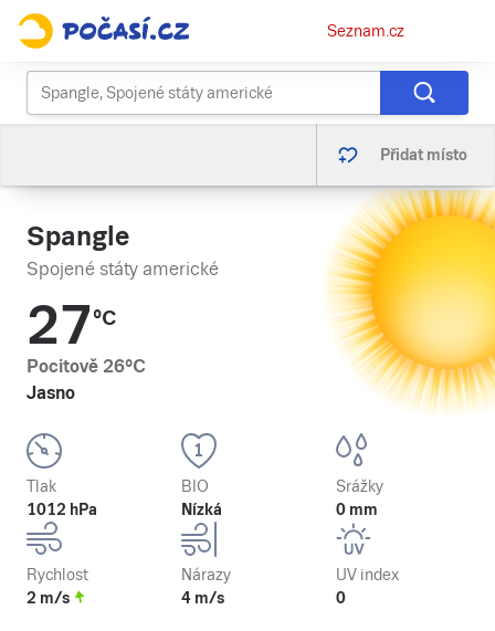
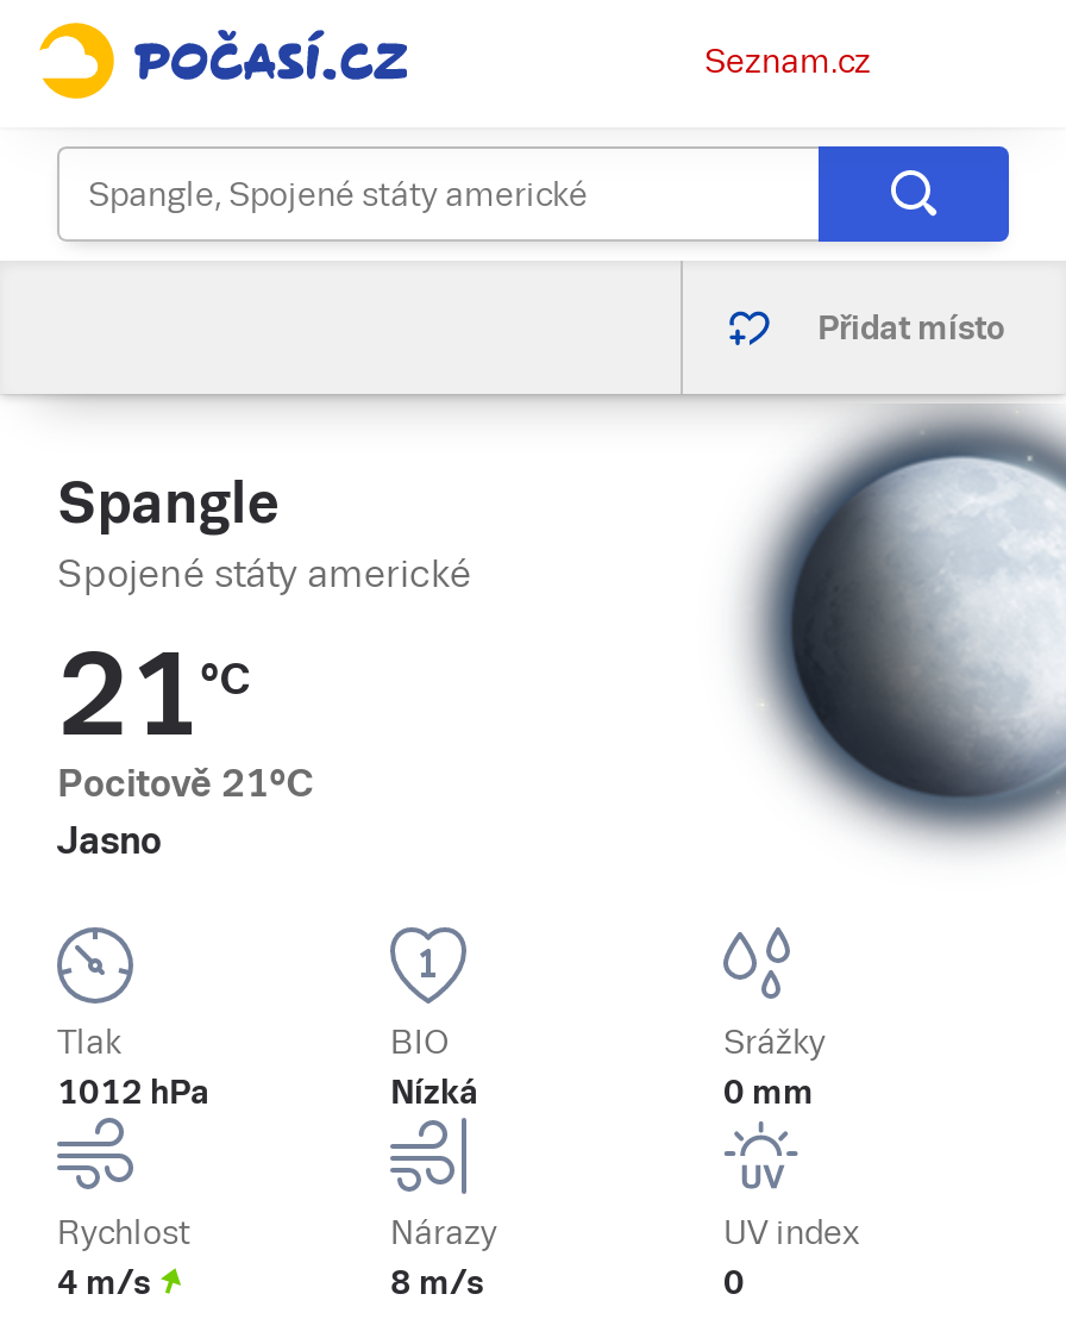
- [image]
+ [image]

- 27°C
+ 21°C

- Pocitově 26°C
+ Pocitově 21°C

- 2 m/s
+ 4 m/s

- 4 m/s
+ 8 m/s
